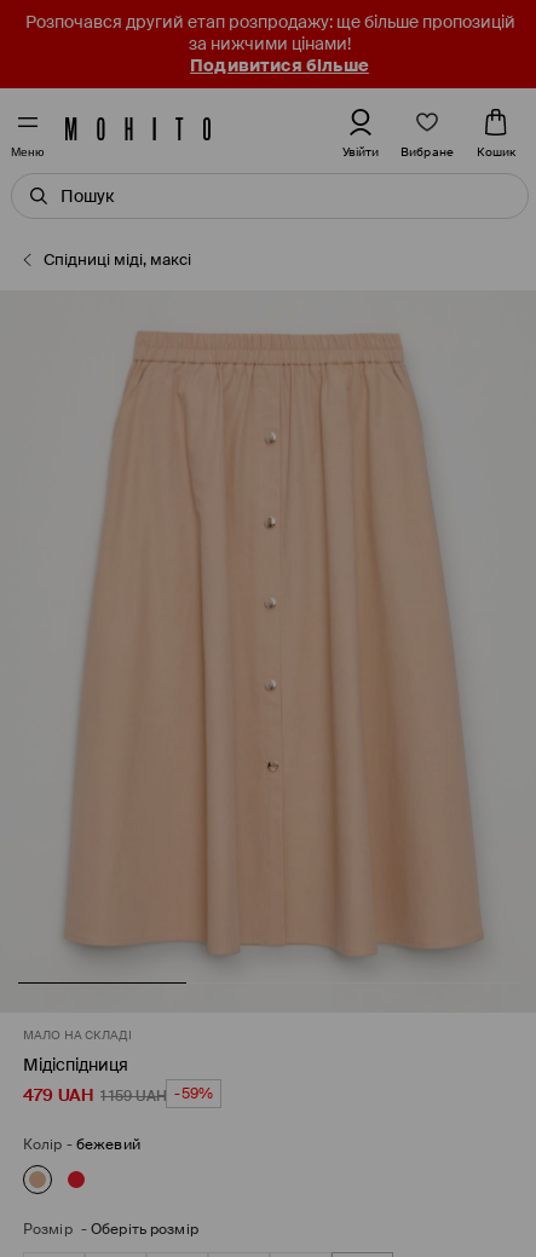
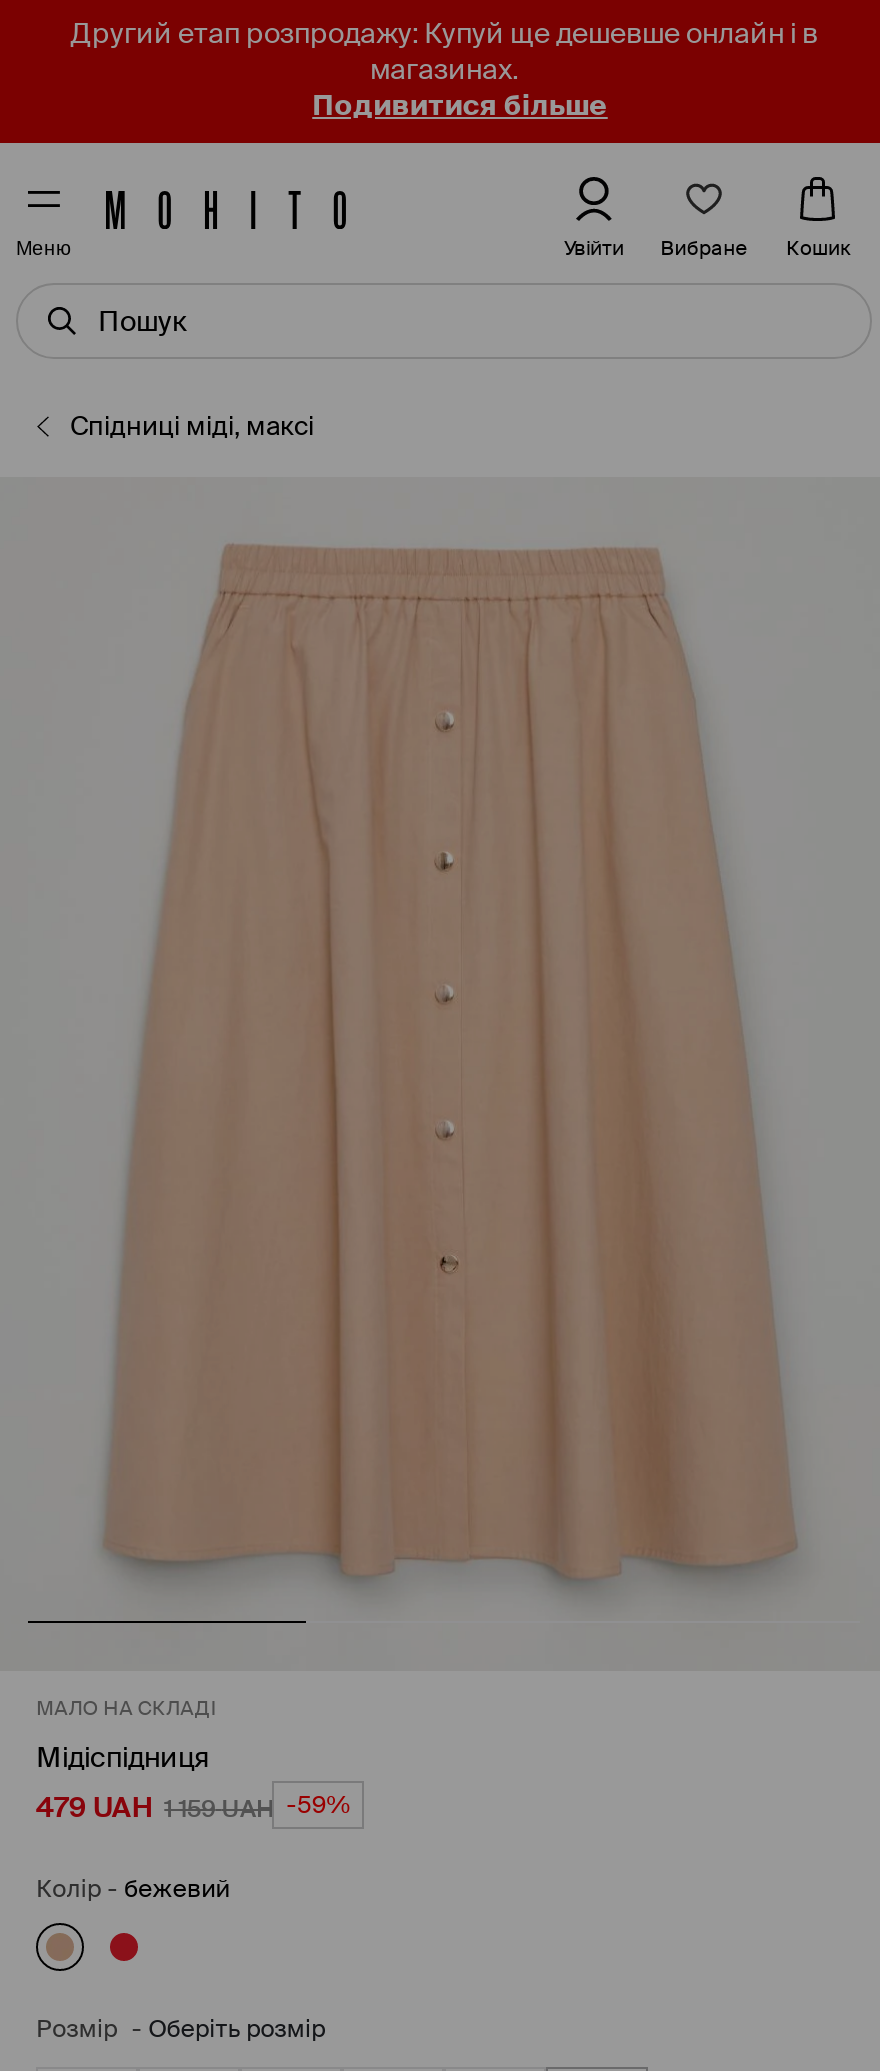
- Розпочався другий етап розпродажу: ще більше пропозицій
- за нижчими цінами!
+ Другий етап розпродажу: Купуй ще дешевше онлайн і в
+ магазинах.
